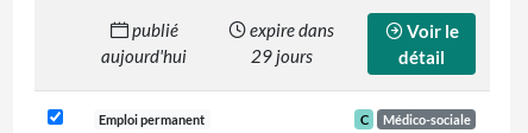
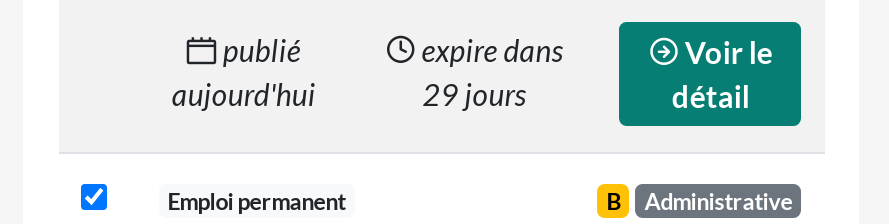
- C
- Médico-sociale
+ B
+ Administrative
